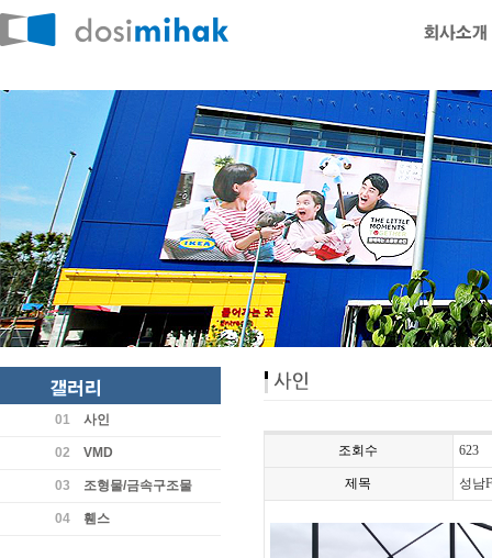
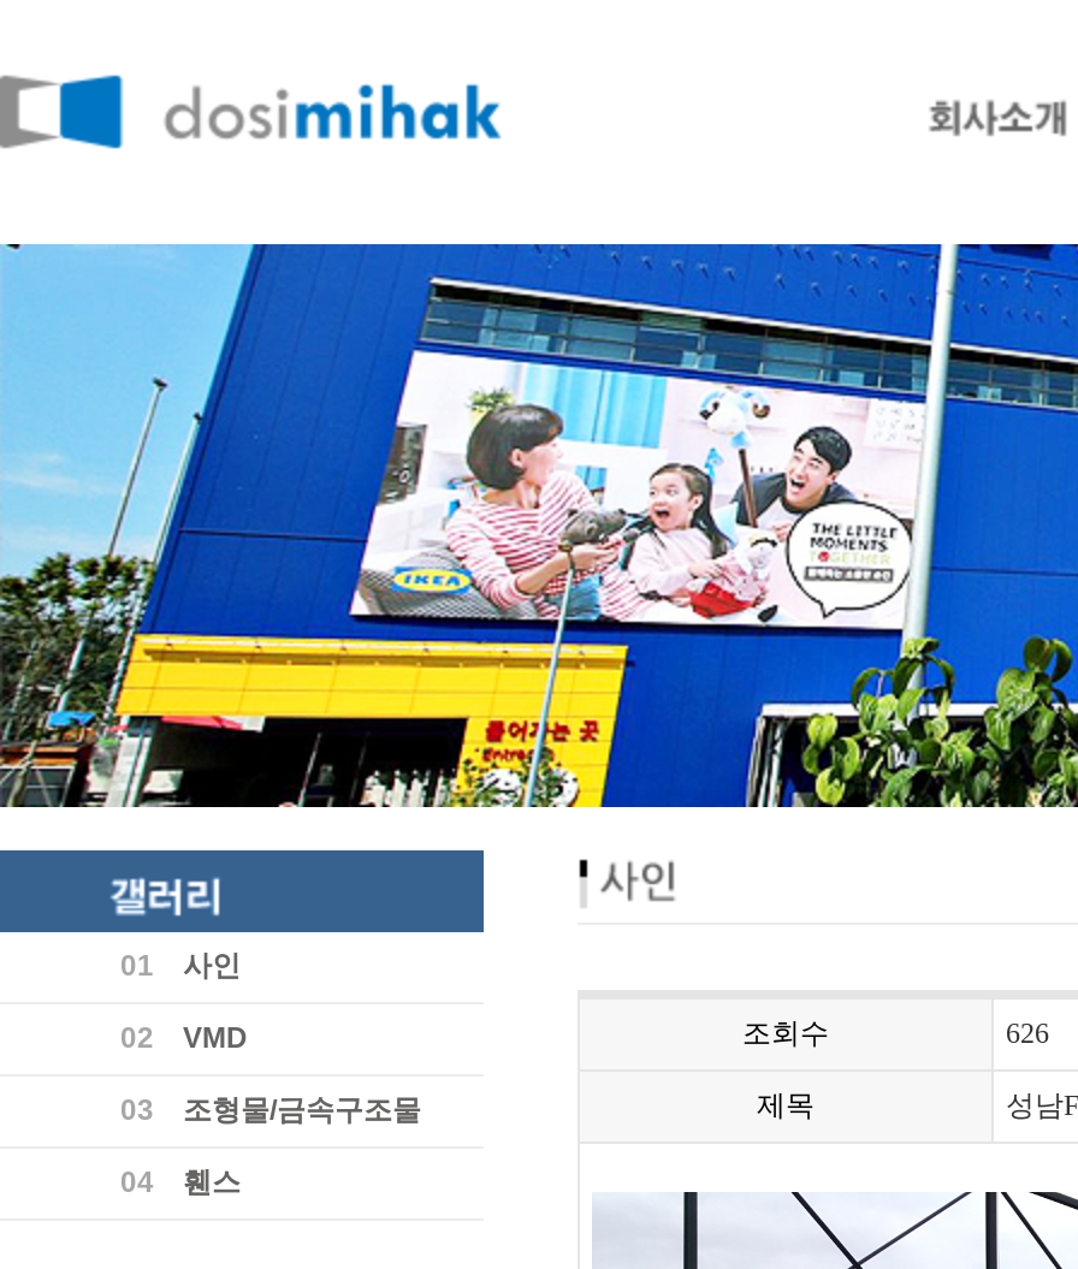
- 623
+ 626
